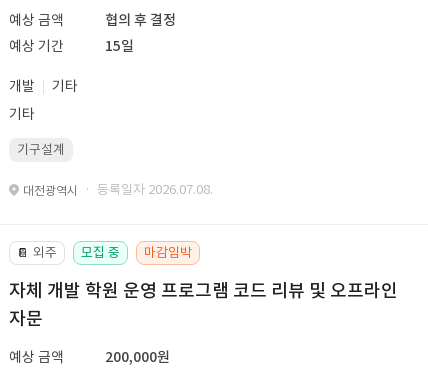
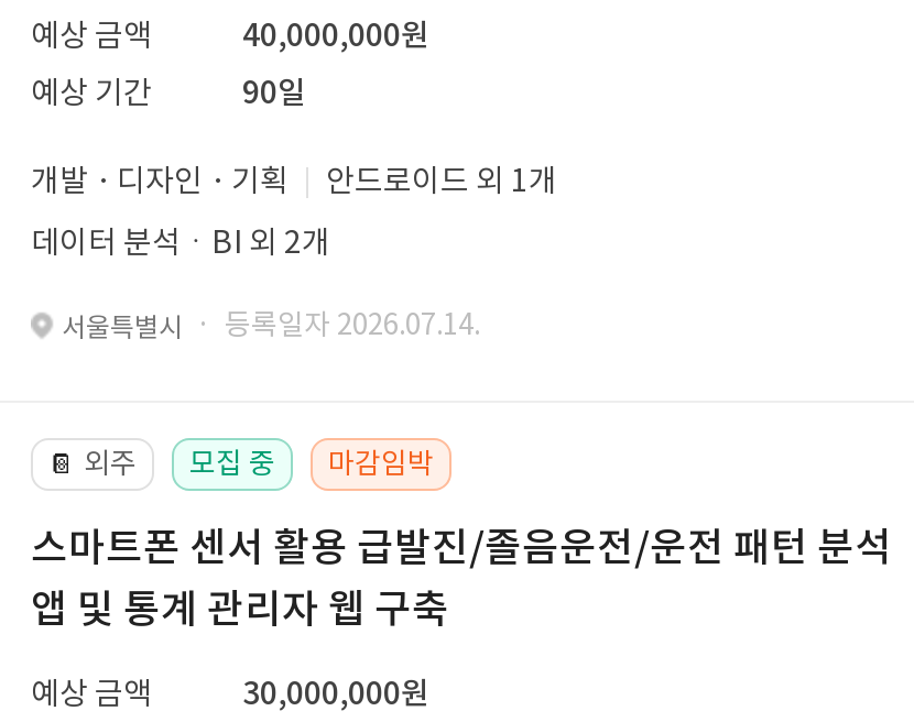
- 협의 후 결정
+ 40,000,000원

- 15일
- 개발
- 기타
- 기타
- 기구설계
- 대전광역시 · 등록일자 2026.07.08.
+ 90일
+ 개발 · 디자인 · 기획
+ 안드로이드 외 1개
+ 데이터 분석ㆍBI 외 2개
+ 서울특별시 · 등록일자 2026.07.14.

- 자체 개발 학원 운영 프로그램 코드 리뷰 및 오프라인
- 자문
+ 스마트폰 센서 활용 급발진/졸음운전/운전 패턴 분석
+ 앱 및 통계 관리자 웹 구축

- 200,000원
+ 30,000,000원
